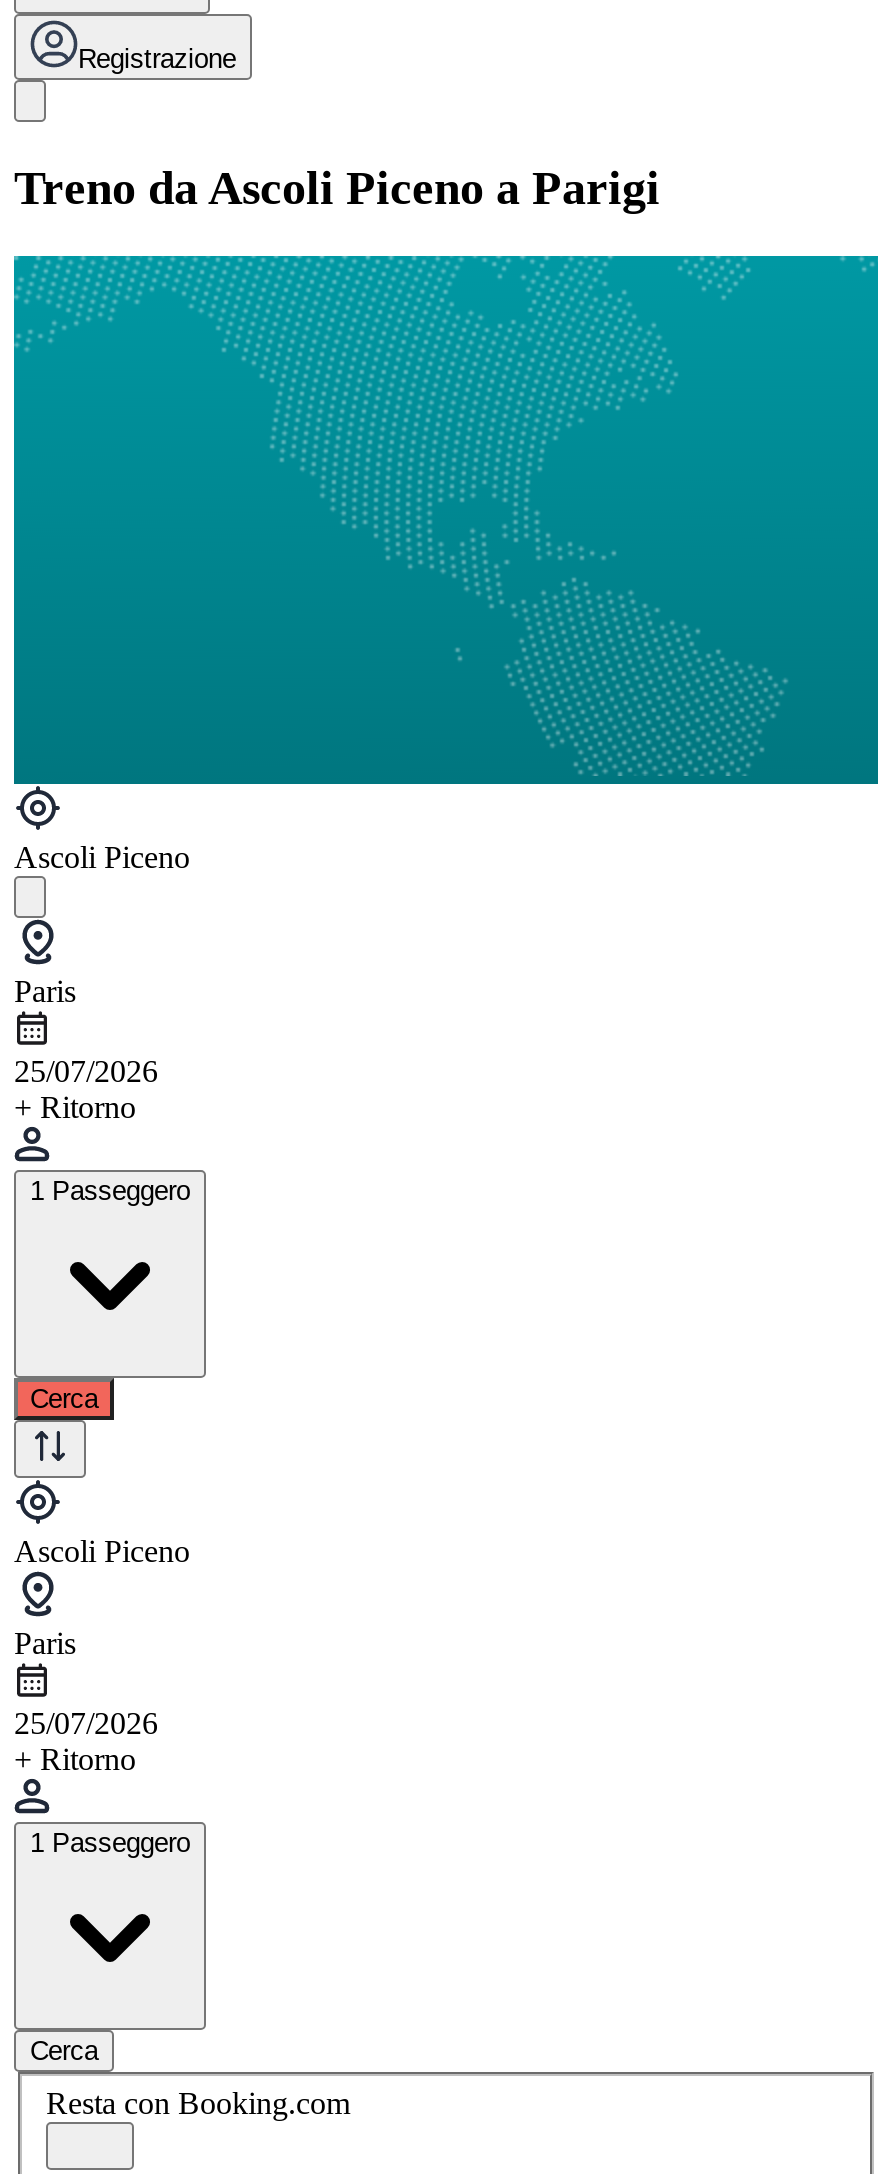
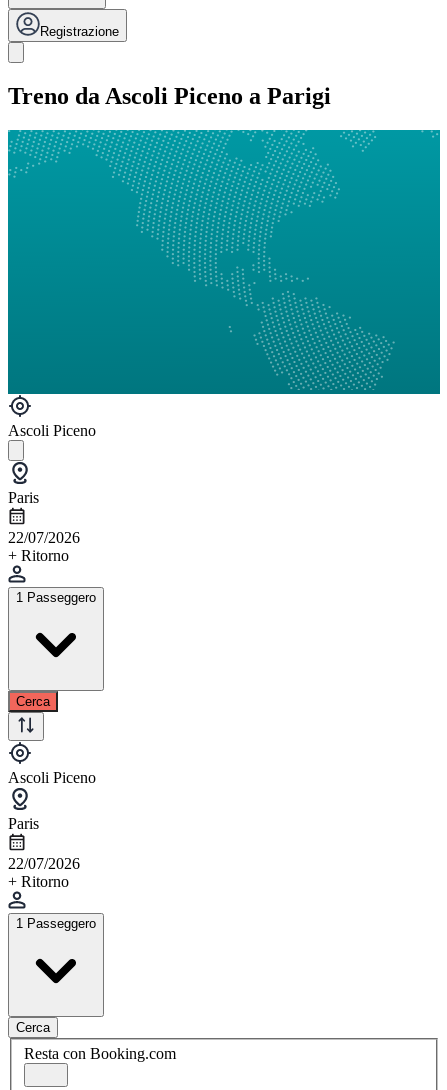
- 25/07/2026
+ 22/07/2026

- 25/07/2026
+ 22/07/2026
